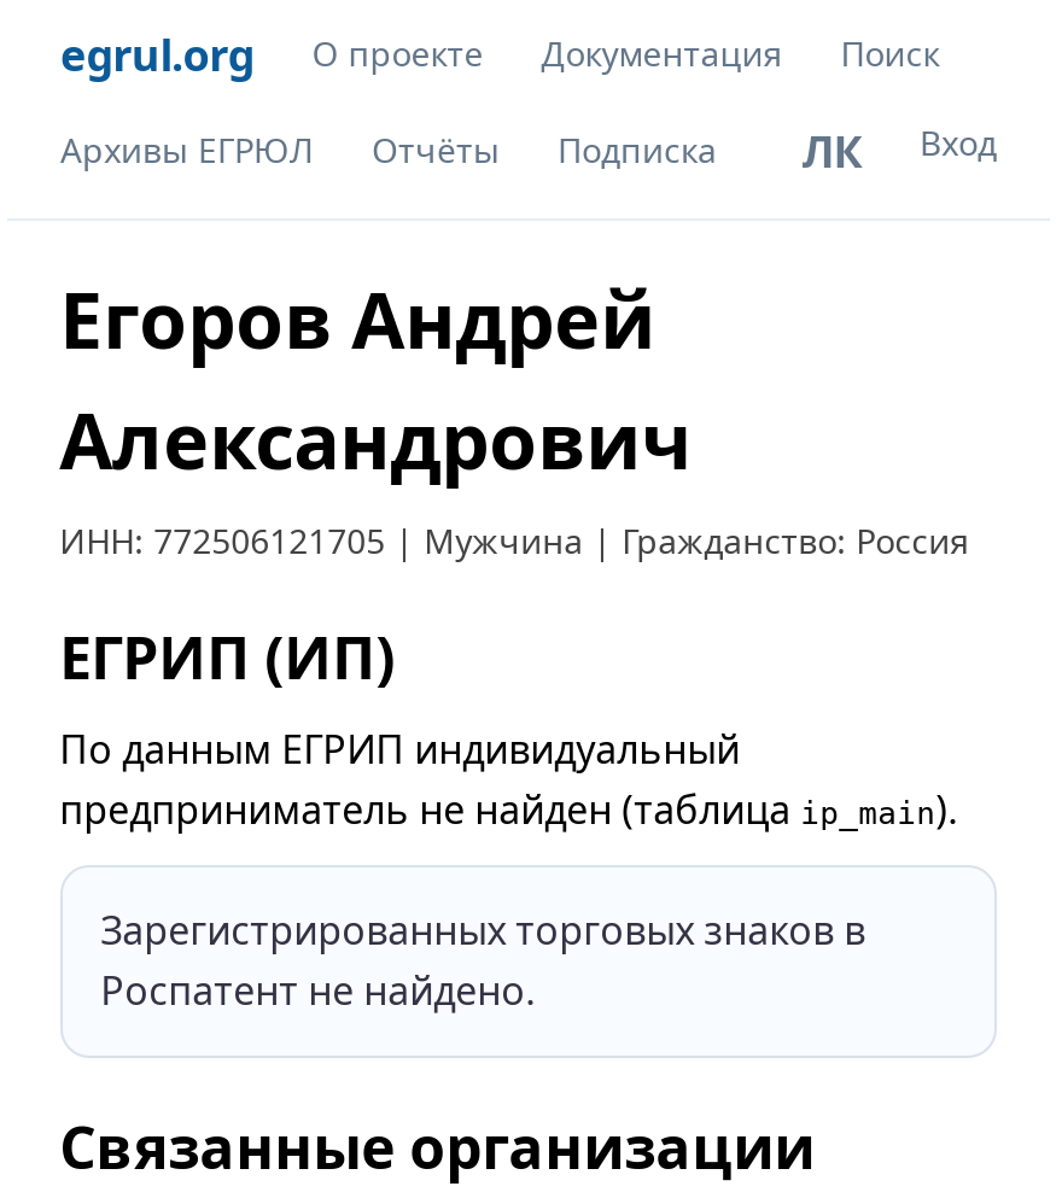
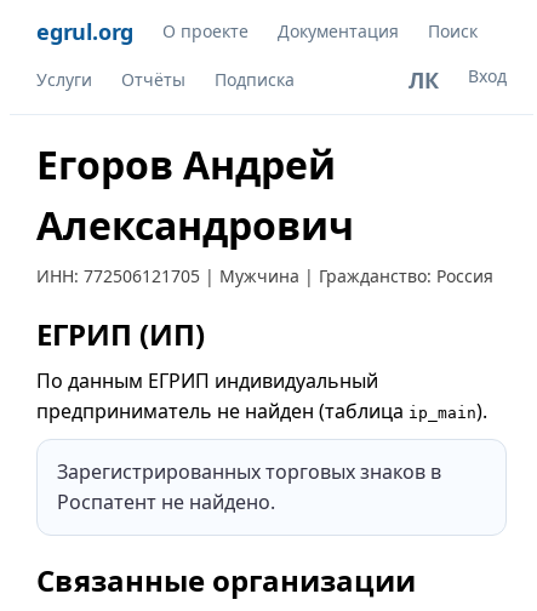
- Архивы ЕГРЮЛ
+ Услуги
